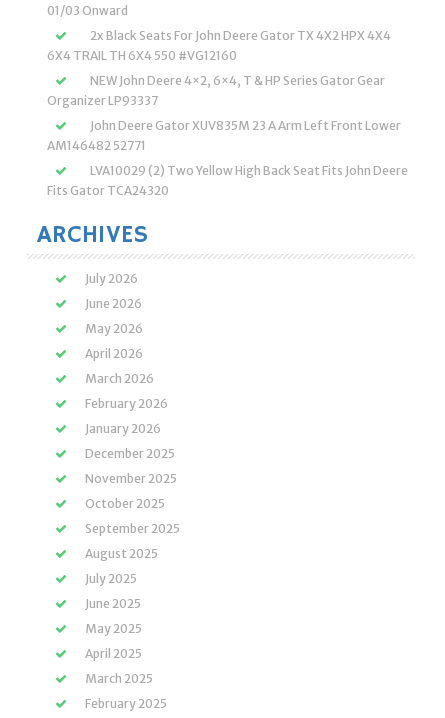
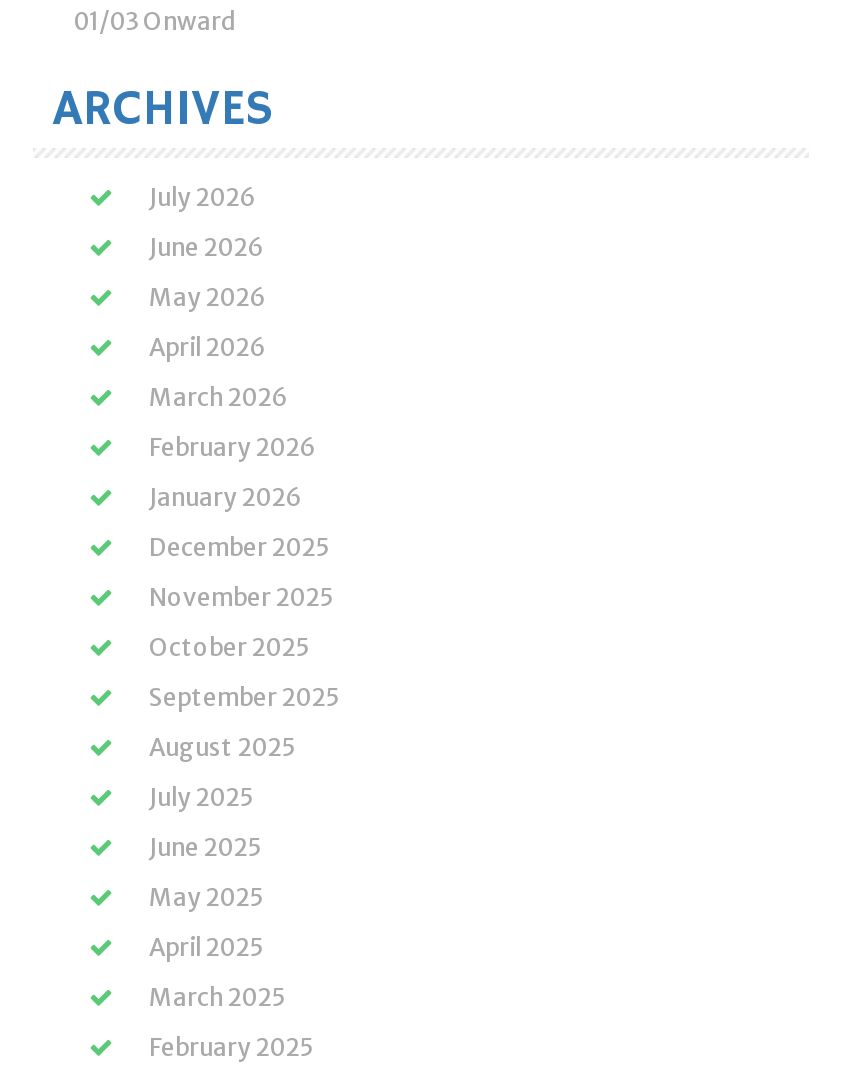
- 2x Black Seats For John Deere Gator TX 4X2 HPX 4X4
- 6X4 TRAIL TH 6X4 550 #VG12160
- NEW John Deere 4×2, 6×4, T & HP Series Gator Gear
- Organizer LP93337
- John Deere Gator XUV835M 23 A Arm Left Front Lower
- AM146482 52771
- LVA10029 (2) Two Yellow High Back Seat Fits John Deere
- Fits Gator TCA24320
